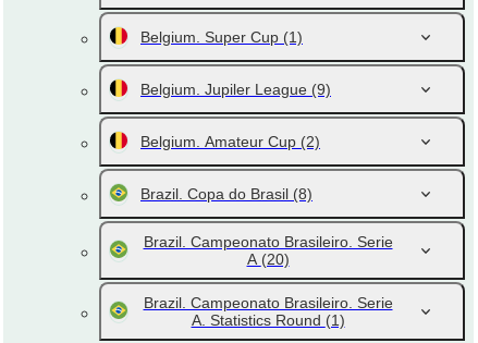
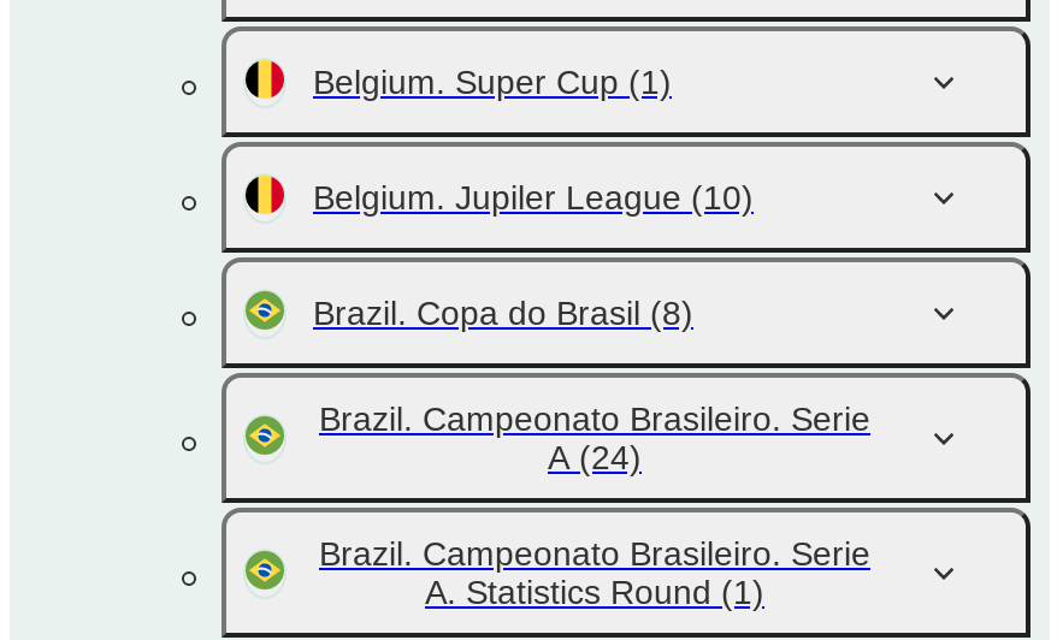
- Belgium. Jupiler League (9)
- Belgium. Amateur Cup (2)
+ Belgium. Jupiler League (10)

- A (20)
+ A (24)
